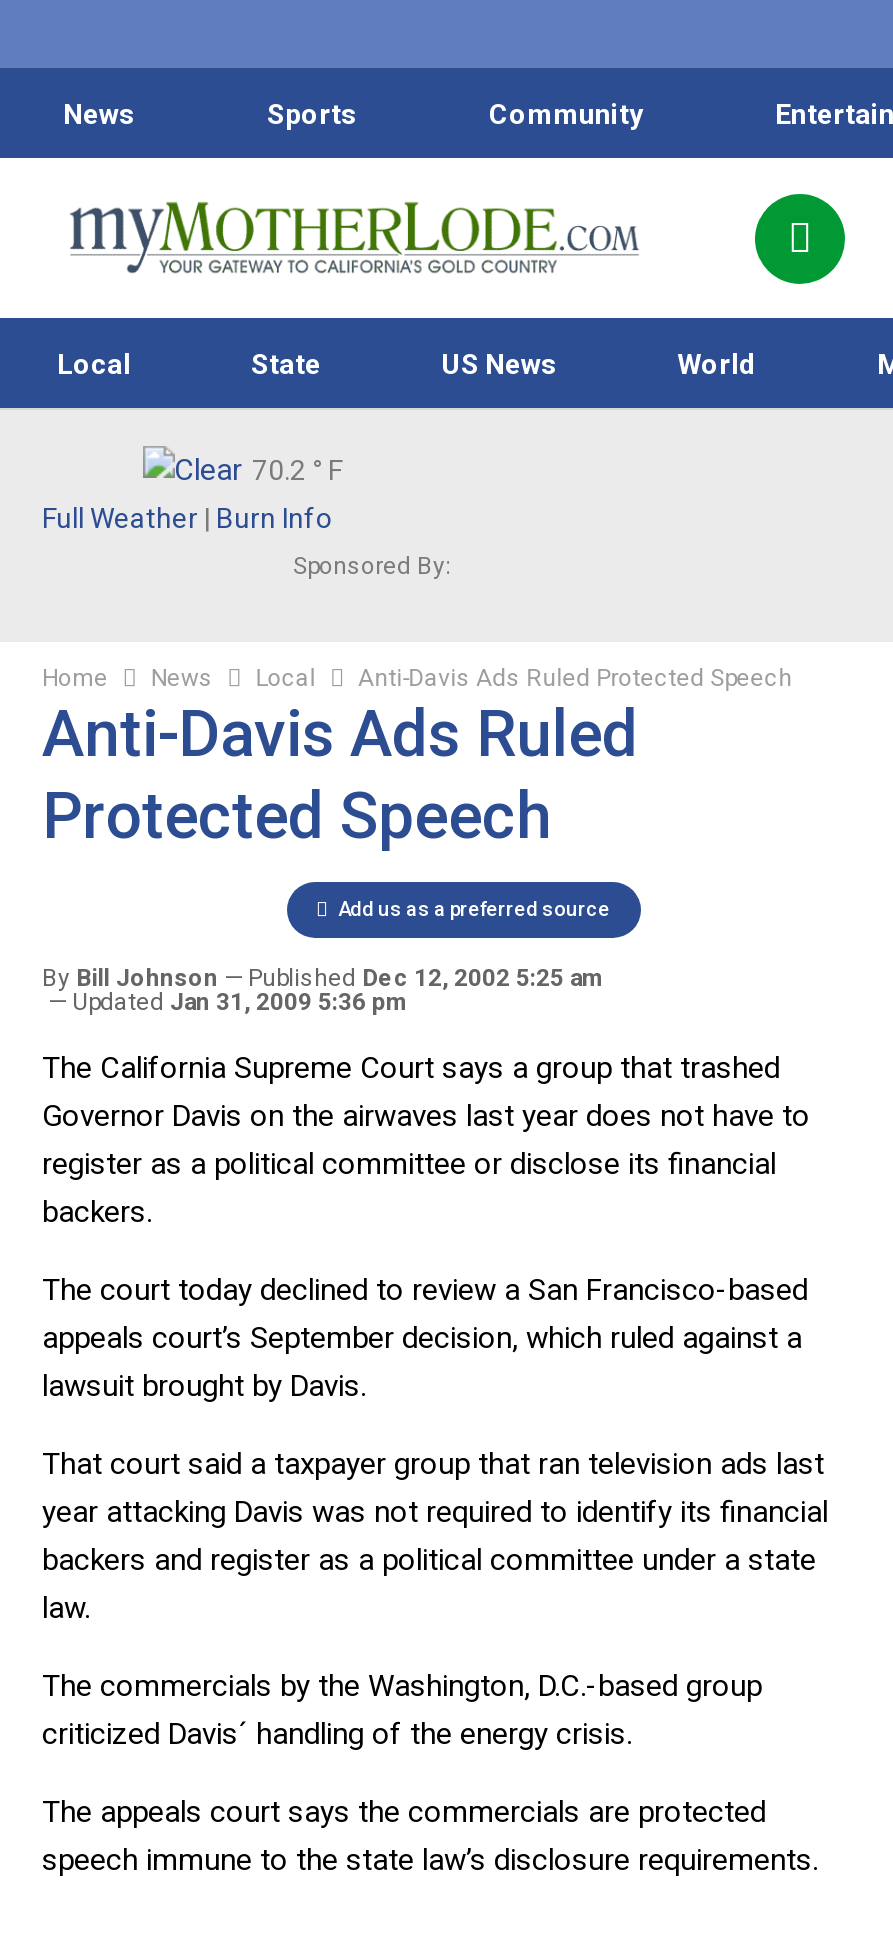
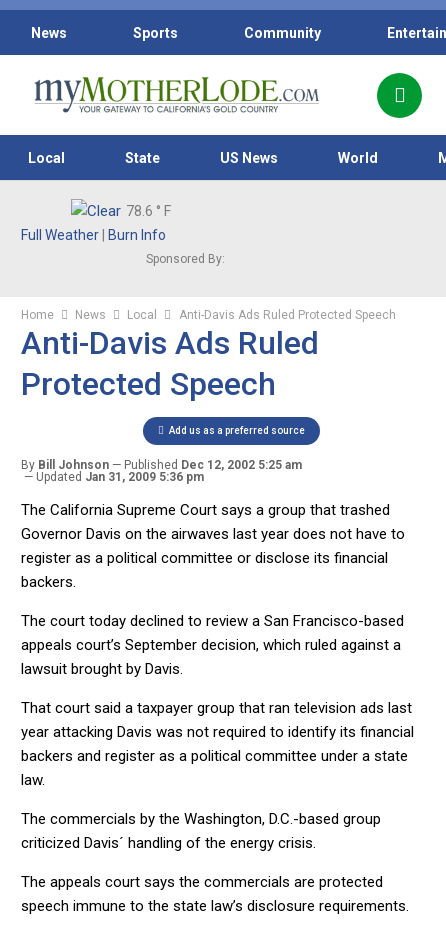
- 70.2 ° F
+ 78.6 ° F
